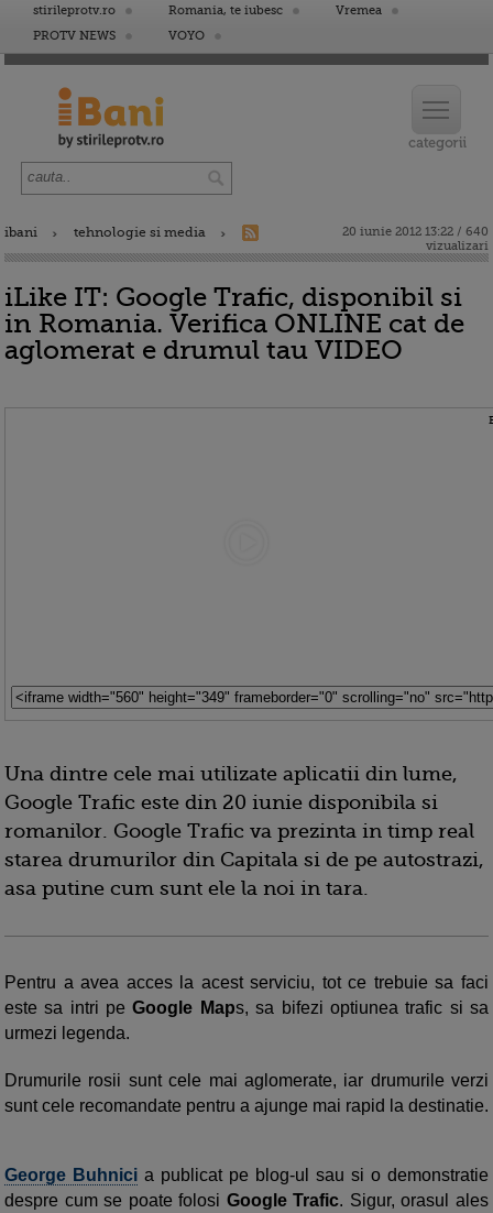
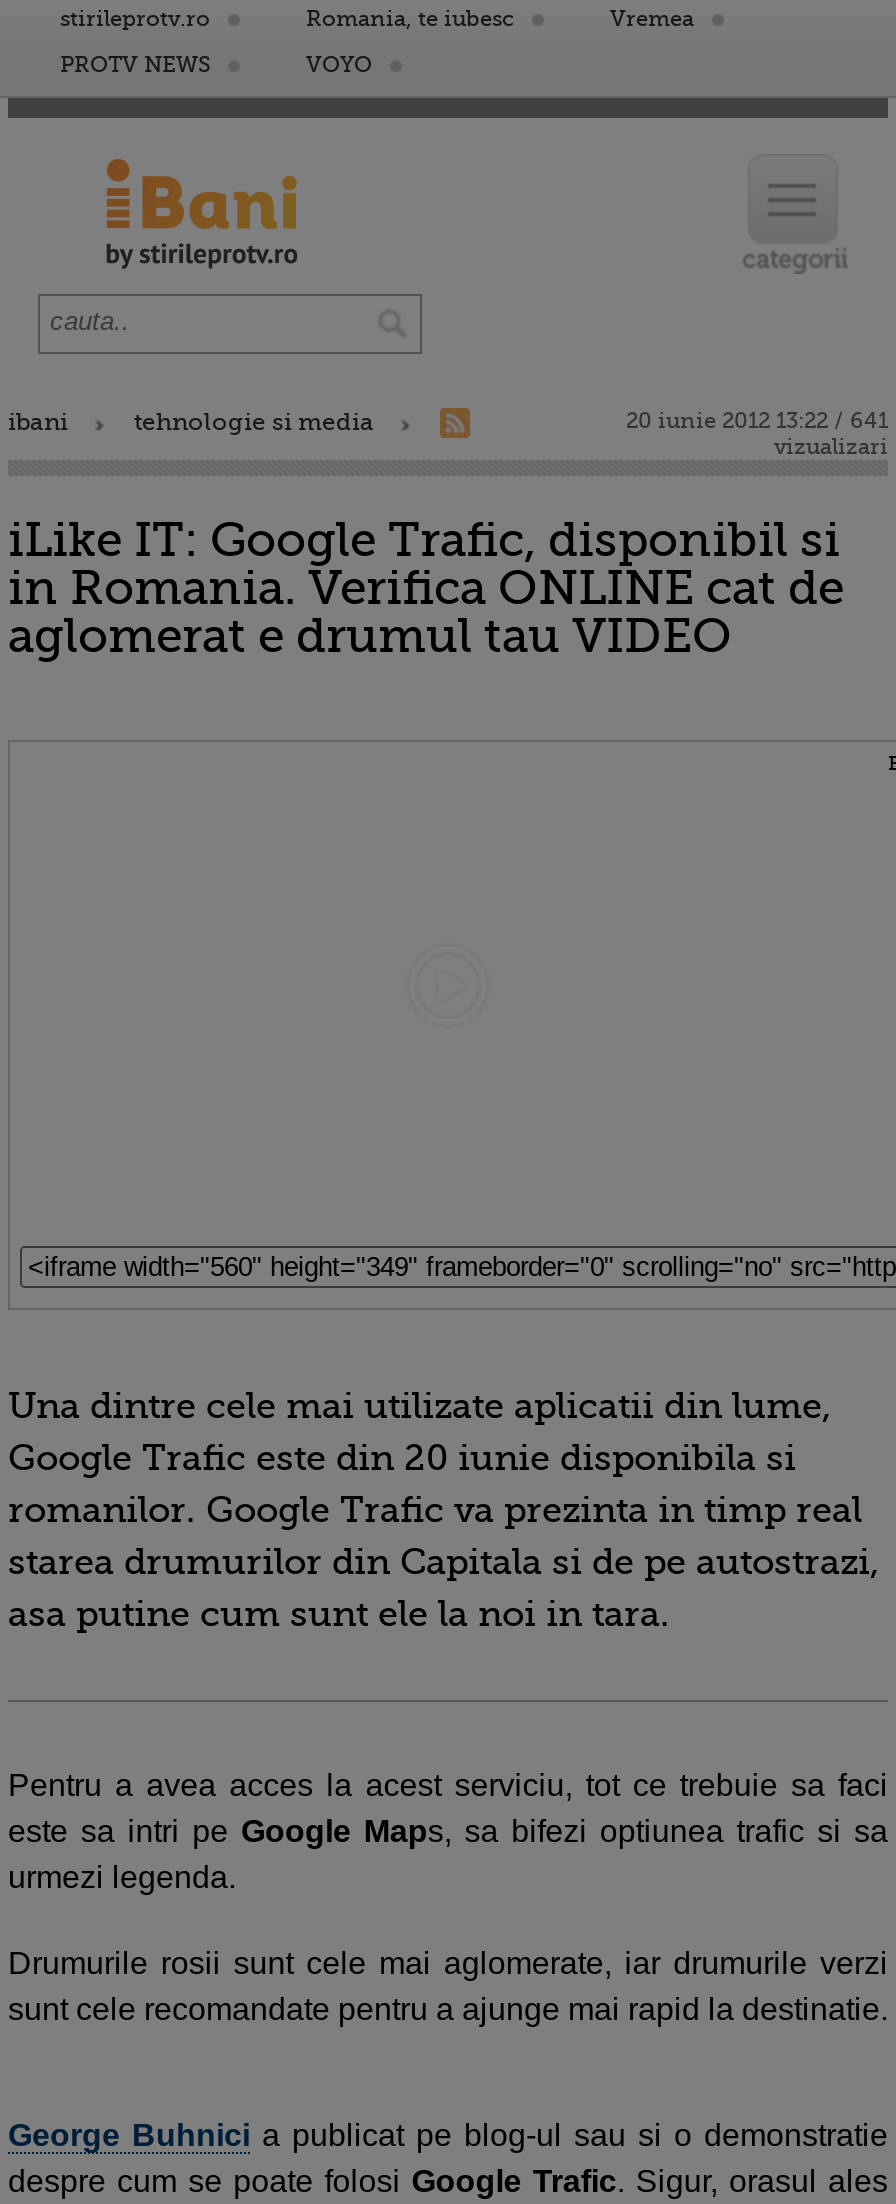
- 20 iunie 2012 13:22 / 640
+ 20 iunie 2012 13:22 / 641
